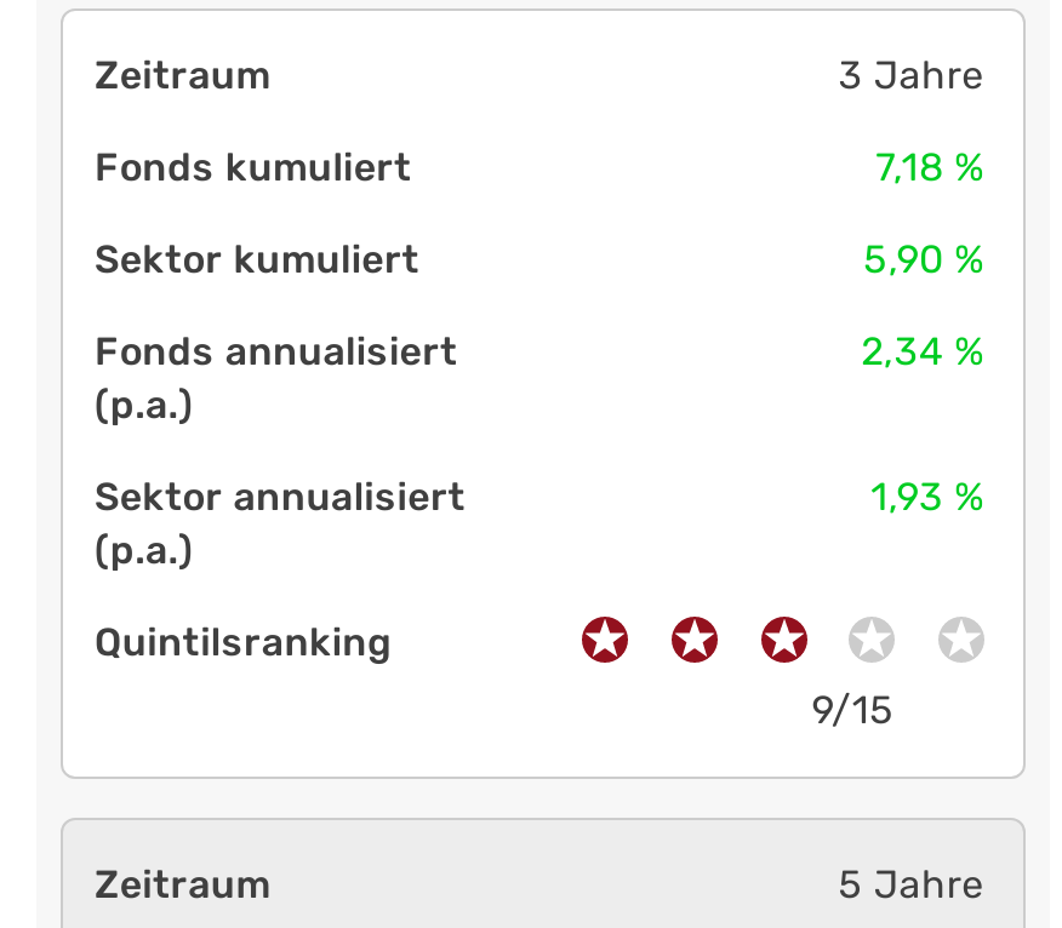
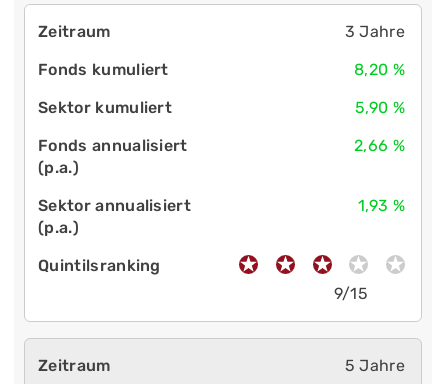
- 7,18 %
+ 8,20 %

- 2,34 %
+ 2,66 %
